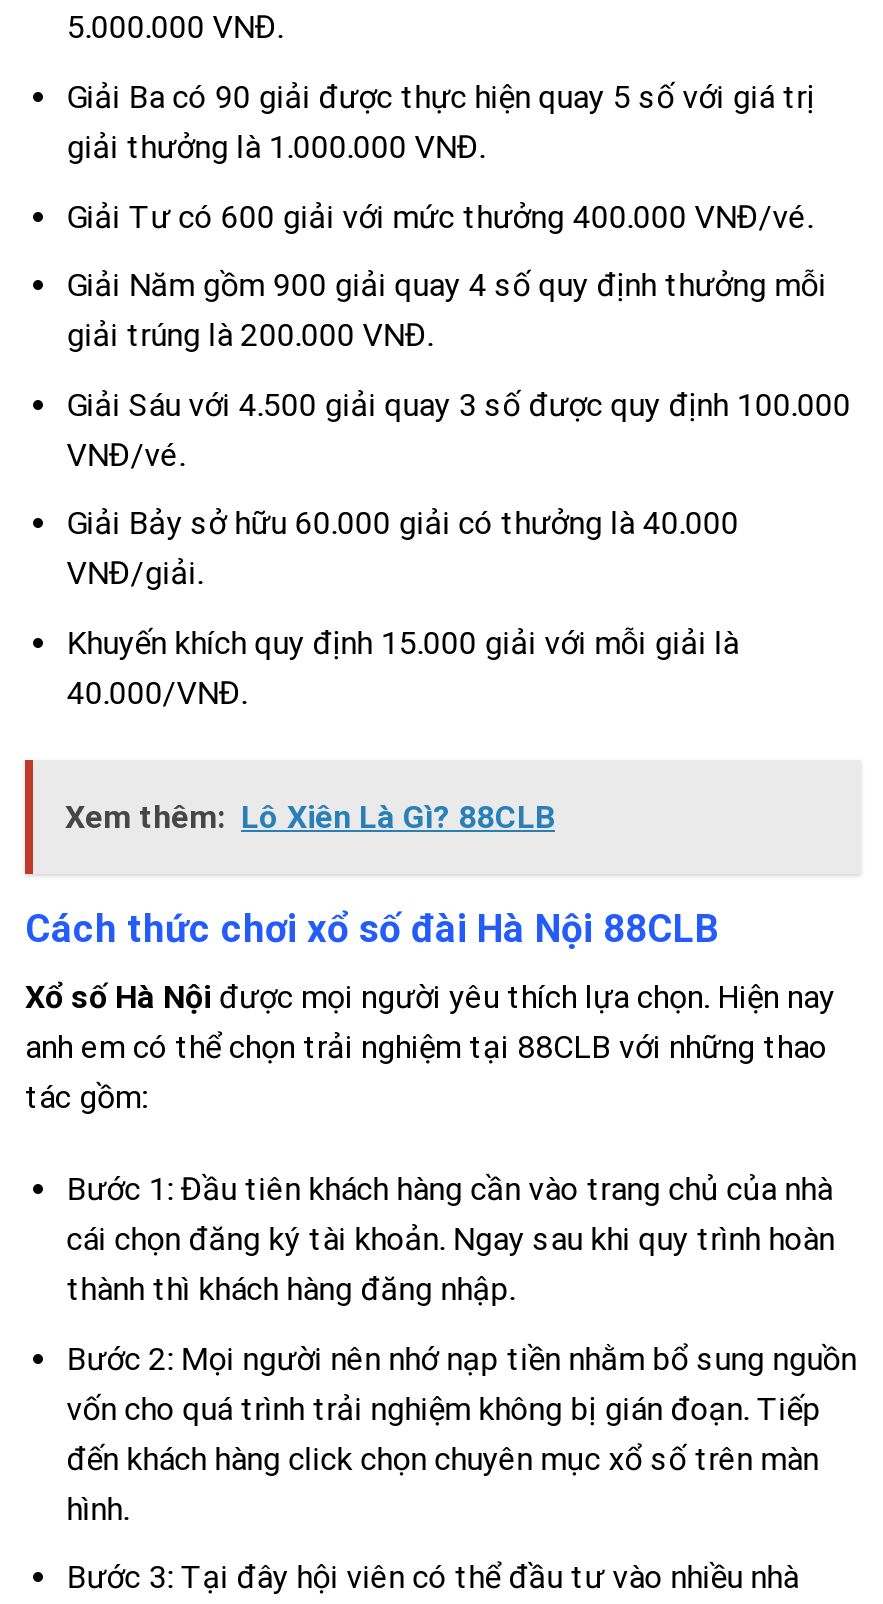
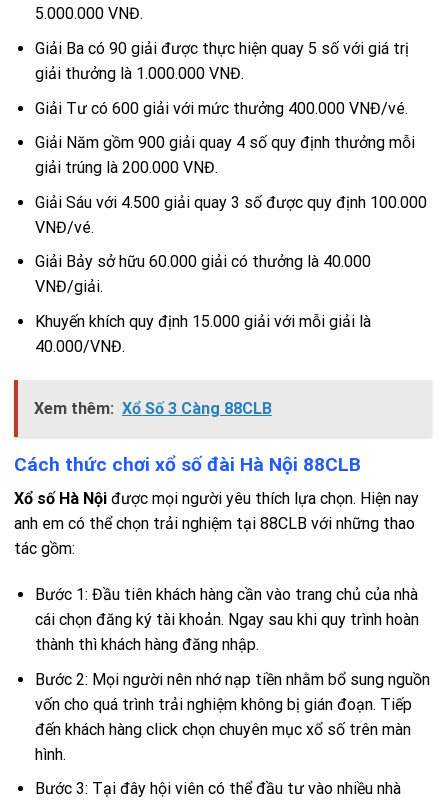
- Xem thêm: Lô Xiên Là Gì? 88CLB
+ Xem thêm: Xổ Số 3 Càng 88CLB
